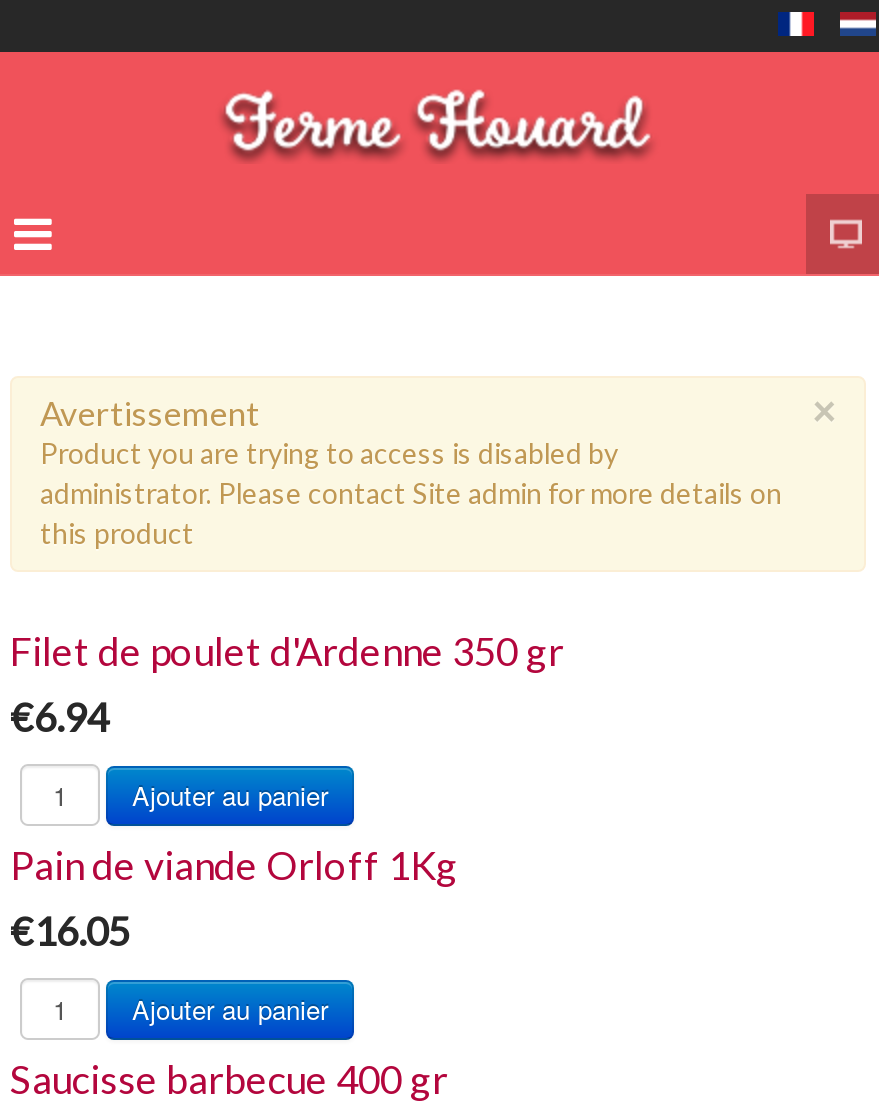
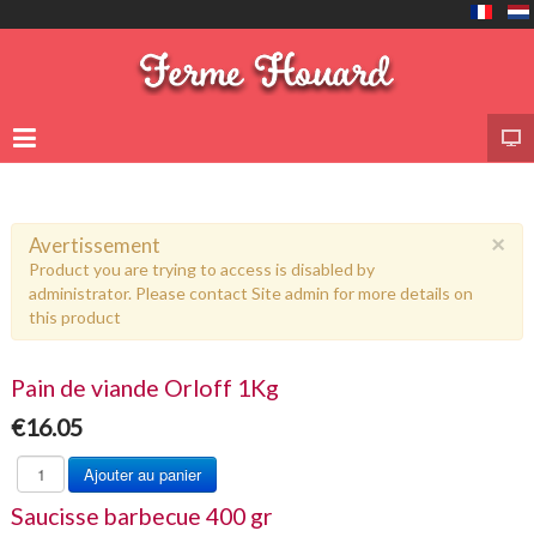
- Filet de poulet d'Ardenne 350 gr
- €6.94
